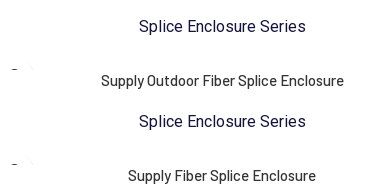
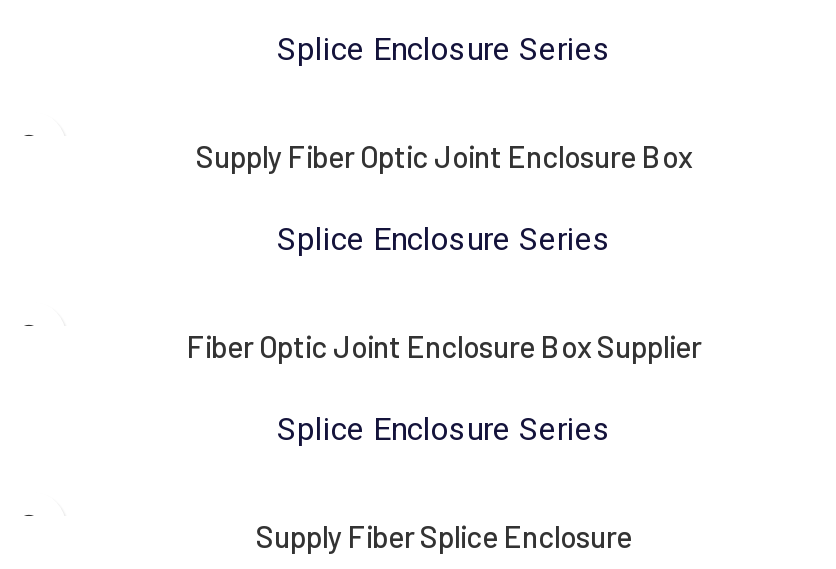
- Supply Outdoor Fiber Splice Enclosure
+ Supply Fiber Optic Joint Enclosure Box
+ Splice Enclosure Series
+ Fiber Optic Joint Enclosure Box Supplier
